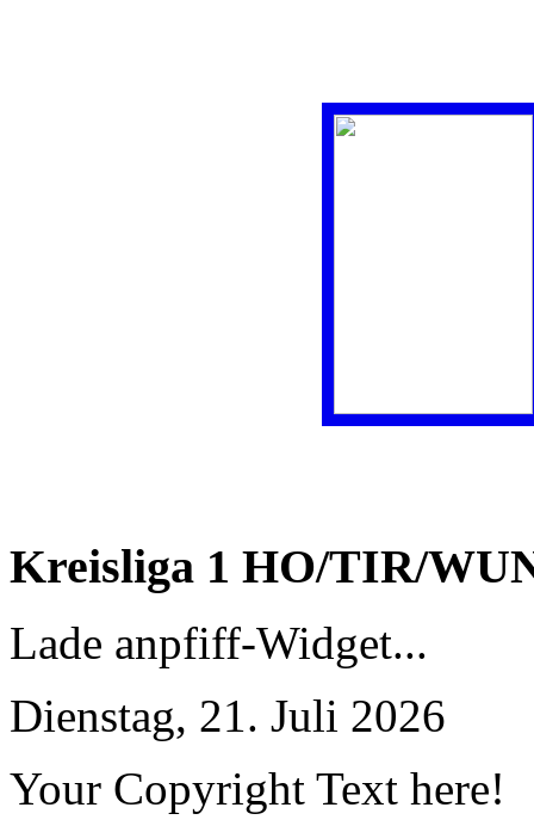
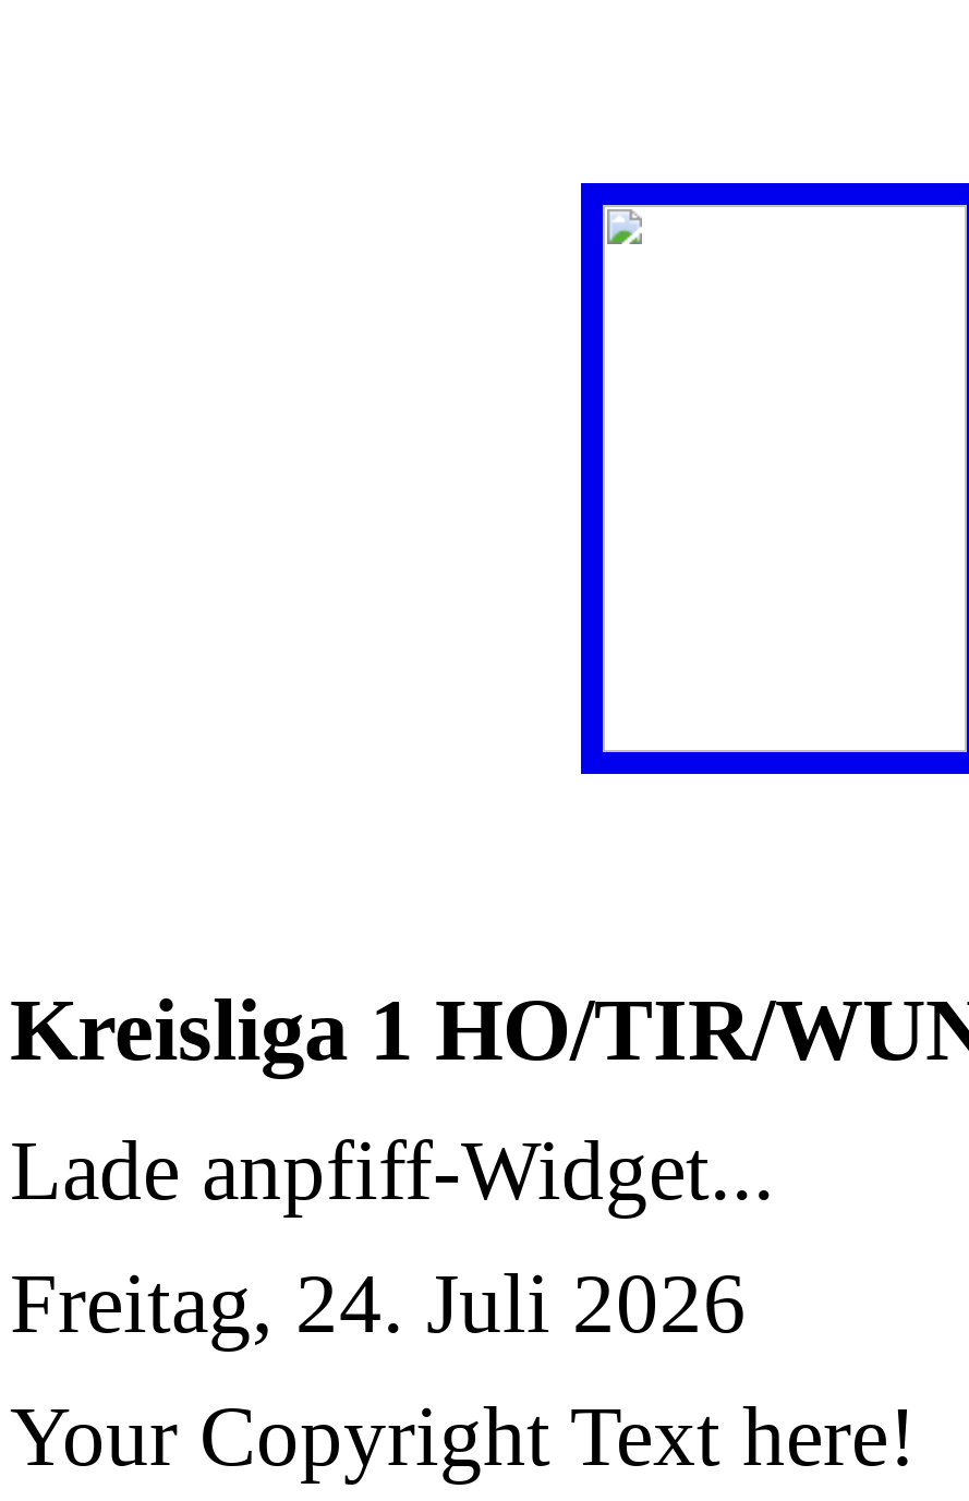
- Dienstag, 21. Juli 2026
+ Freitag, 24. Juli 2026
